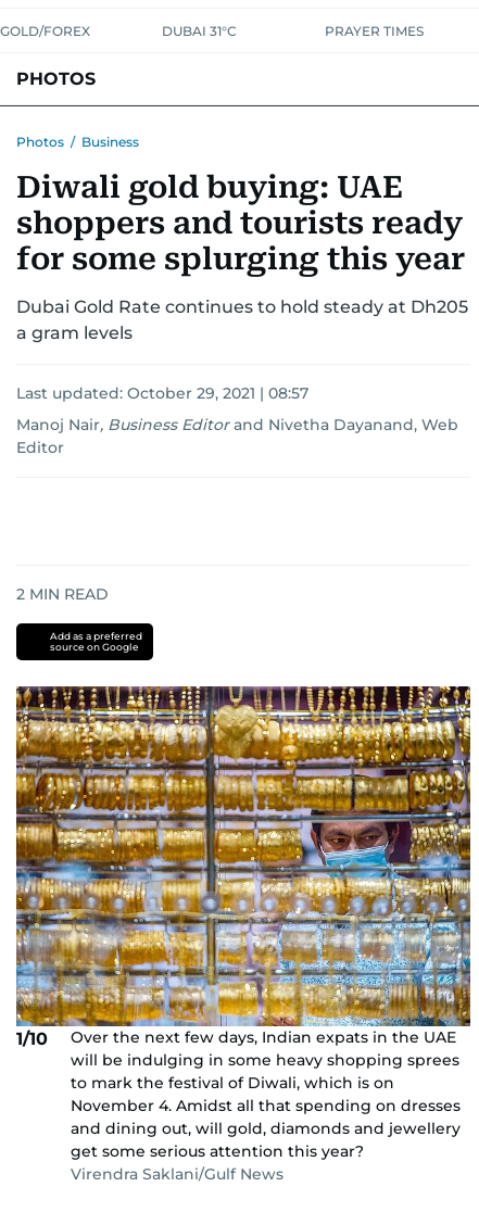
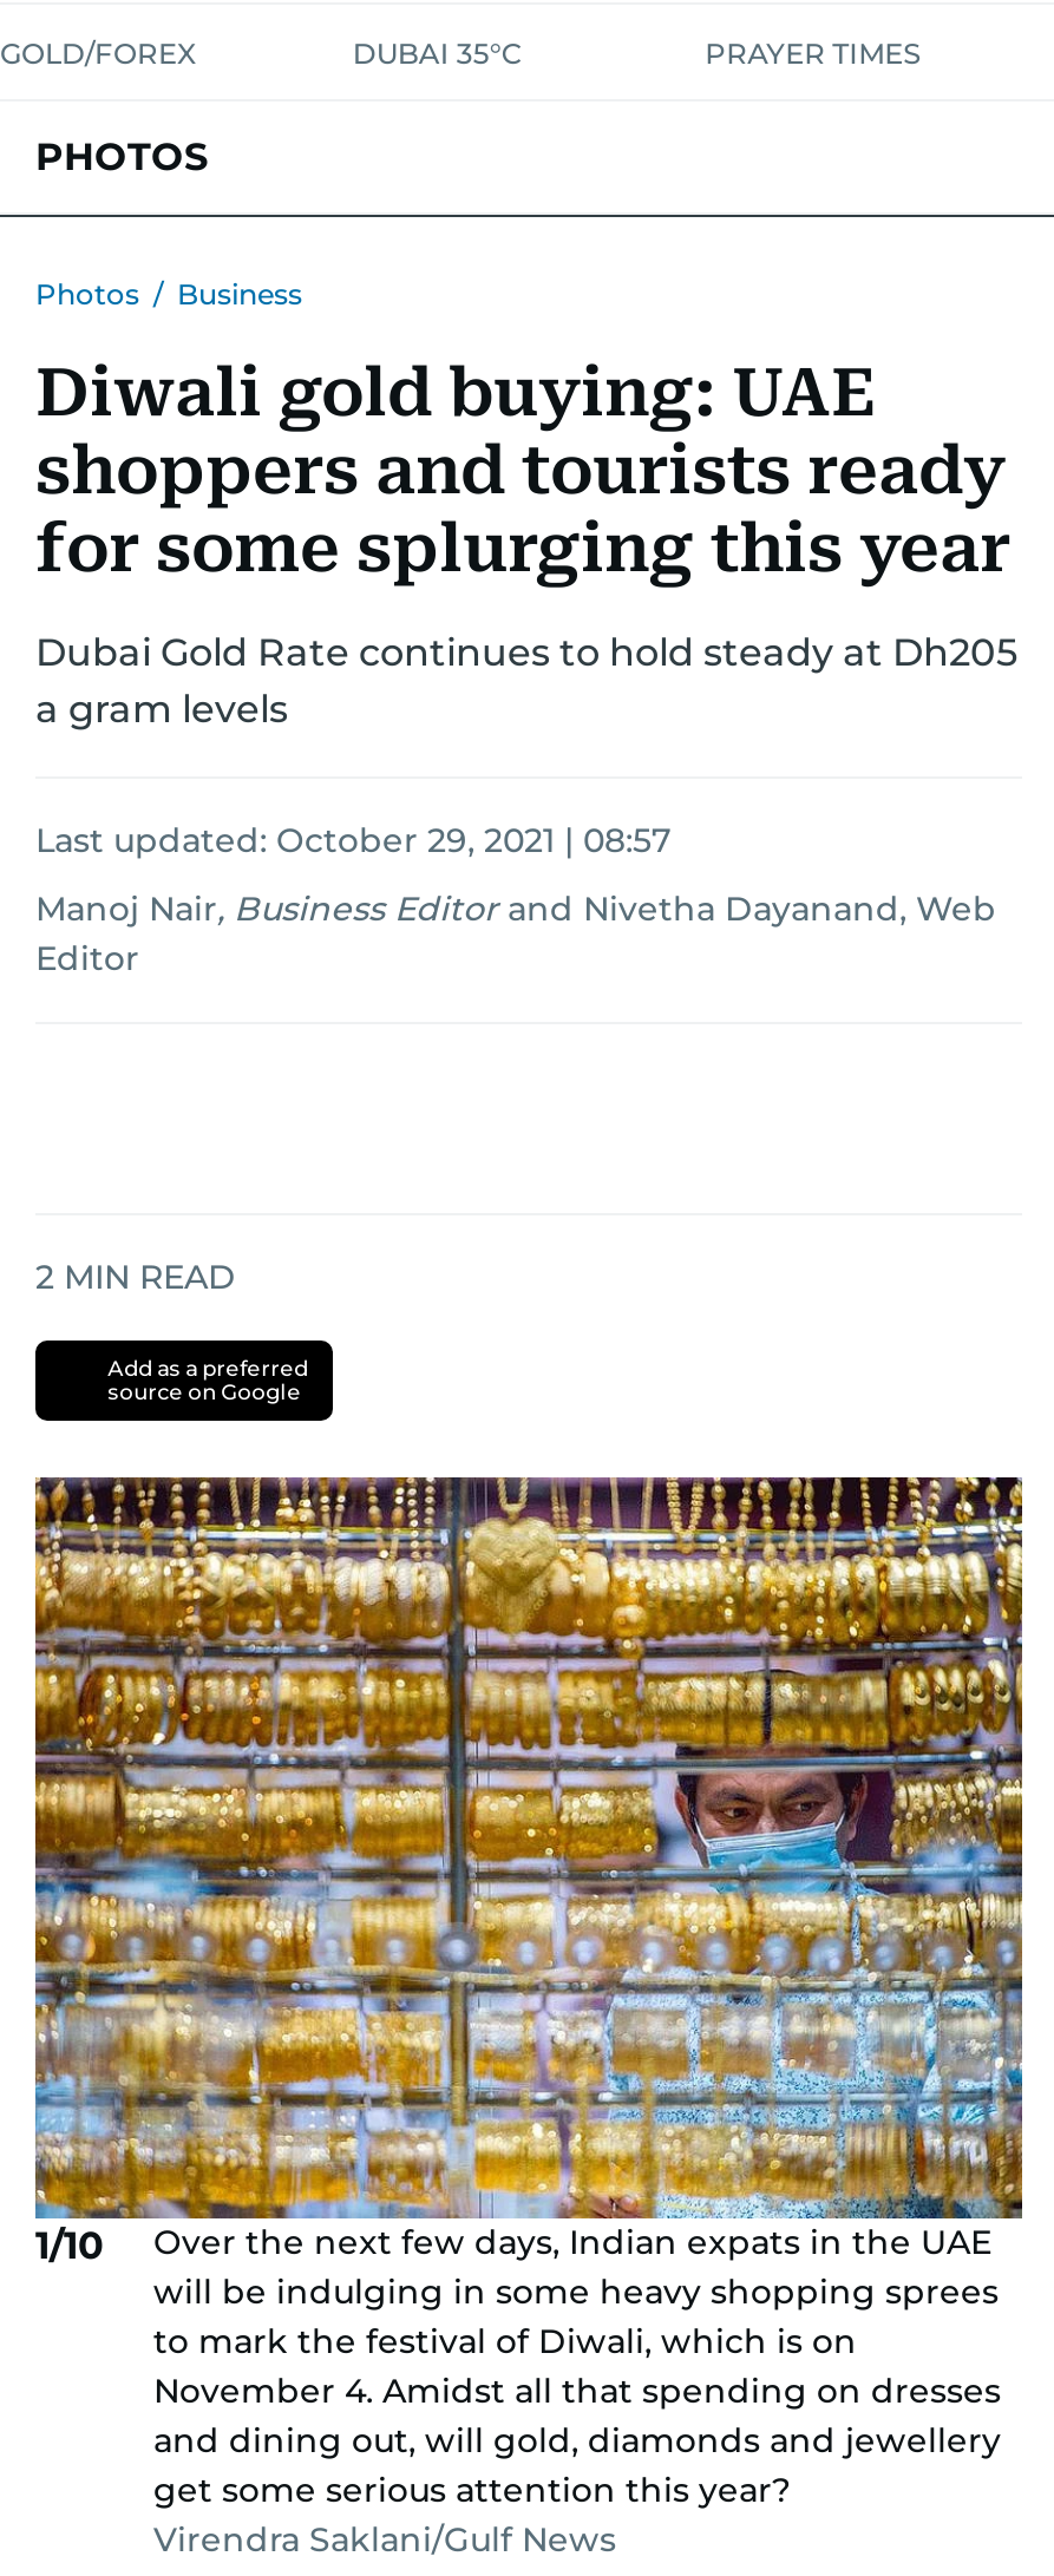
- DUBAI 31°C
+ DUBAI 35°C
